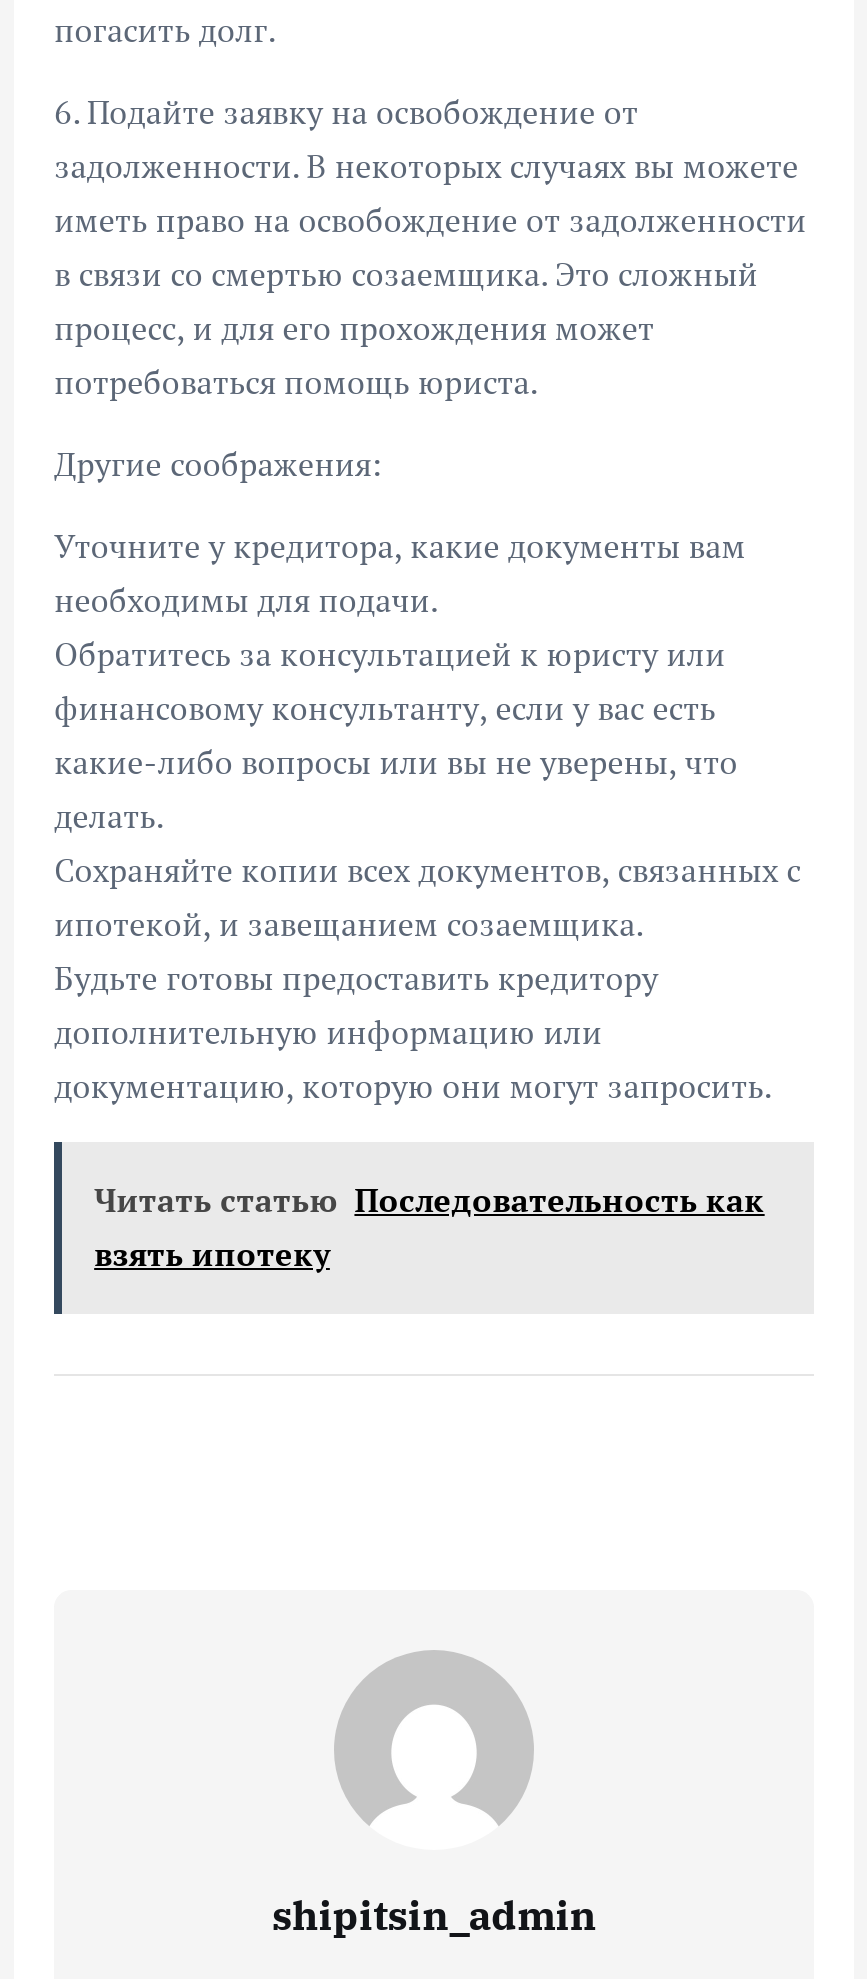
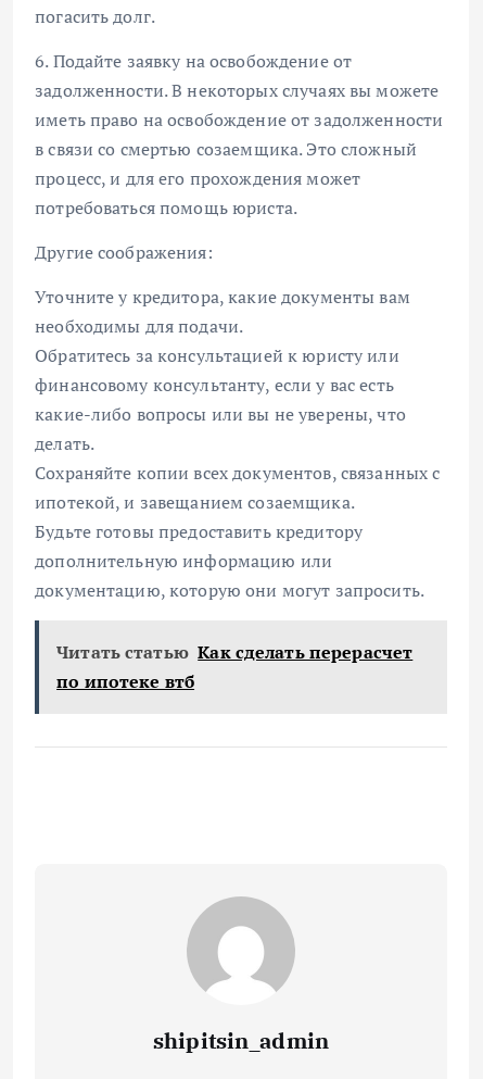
- Читать статью Последовательность как
- взять ипотеку
+ Читать статью Как сделать перерасчет
+ по ипотеке втб
